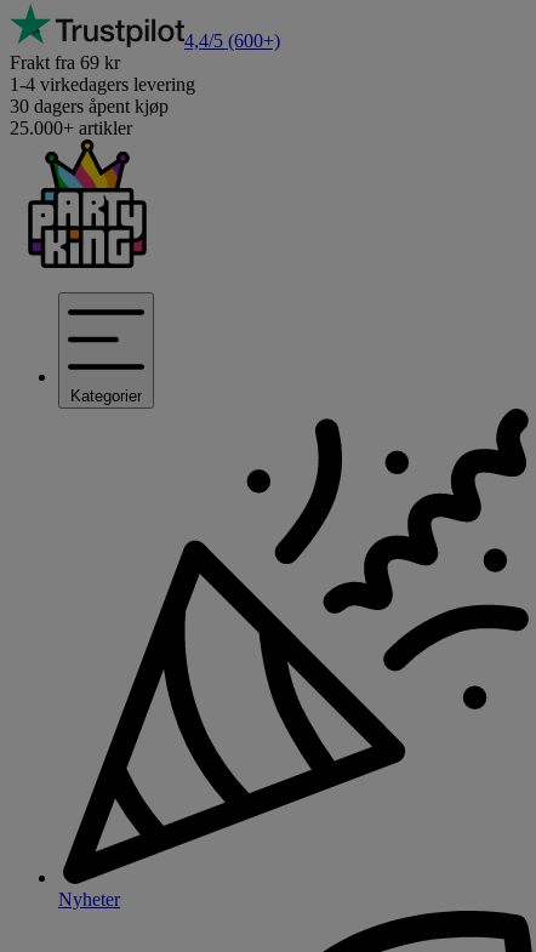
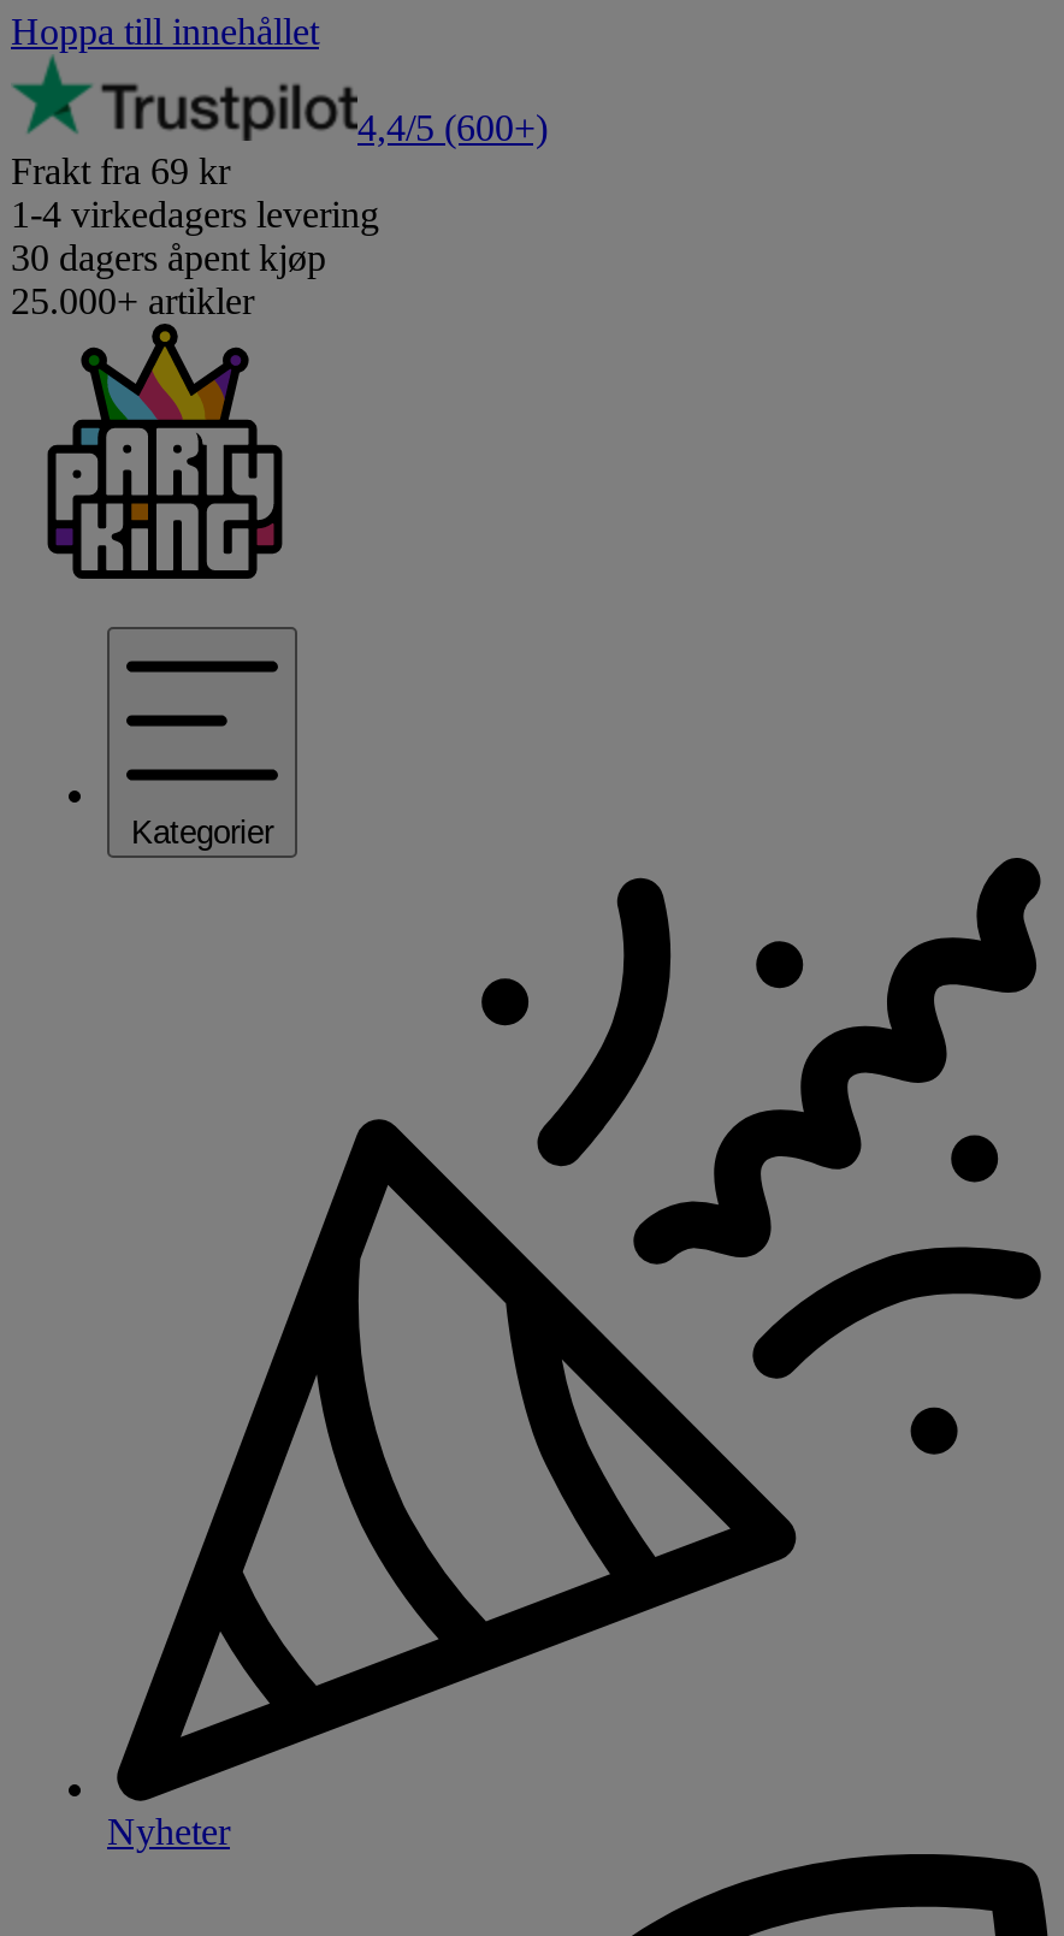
+ Hoppa till innehållet
